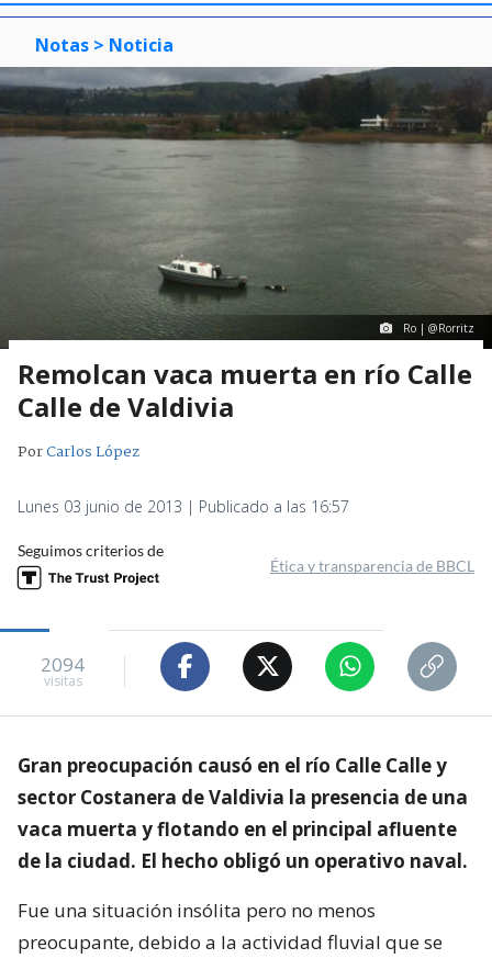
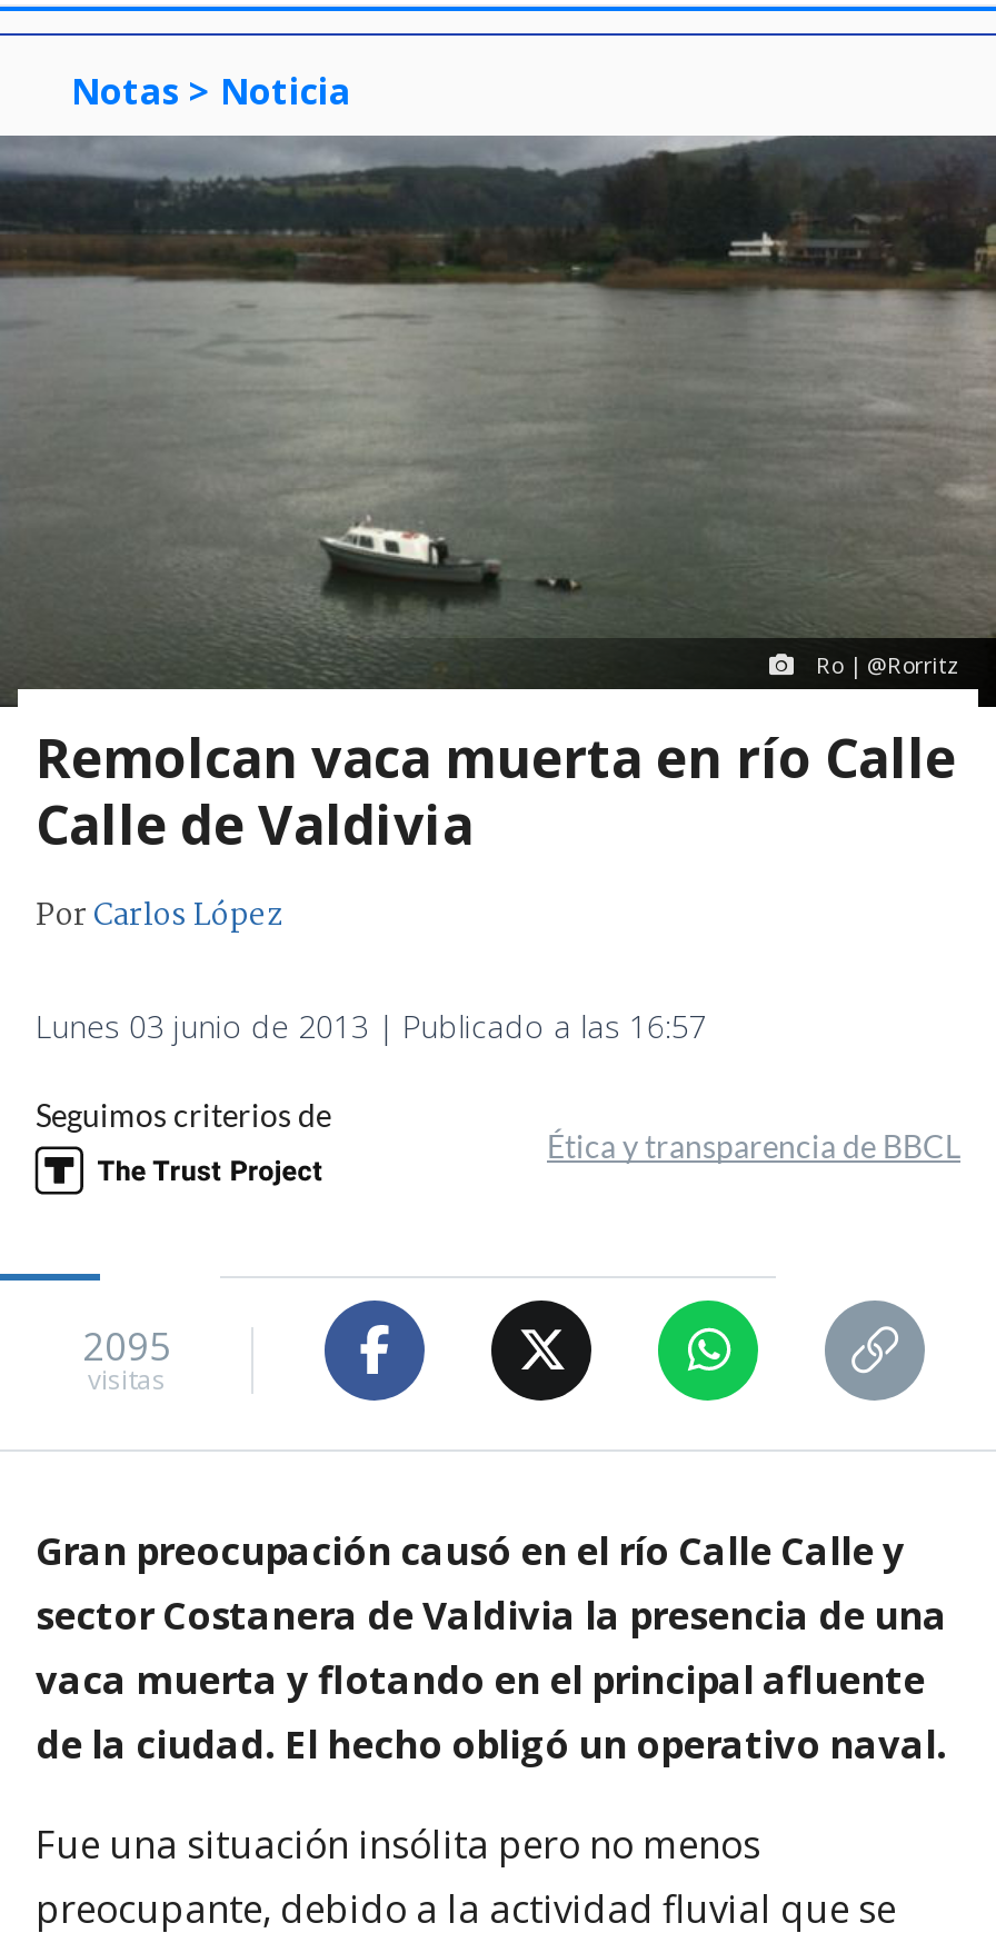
- 2094
+ 2095
